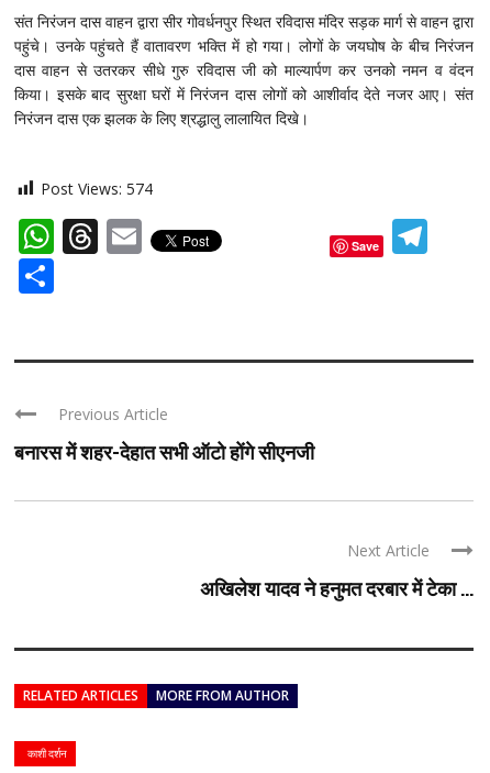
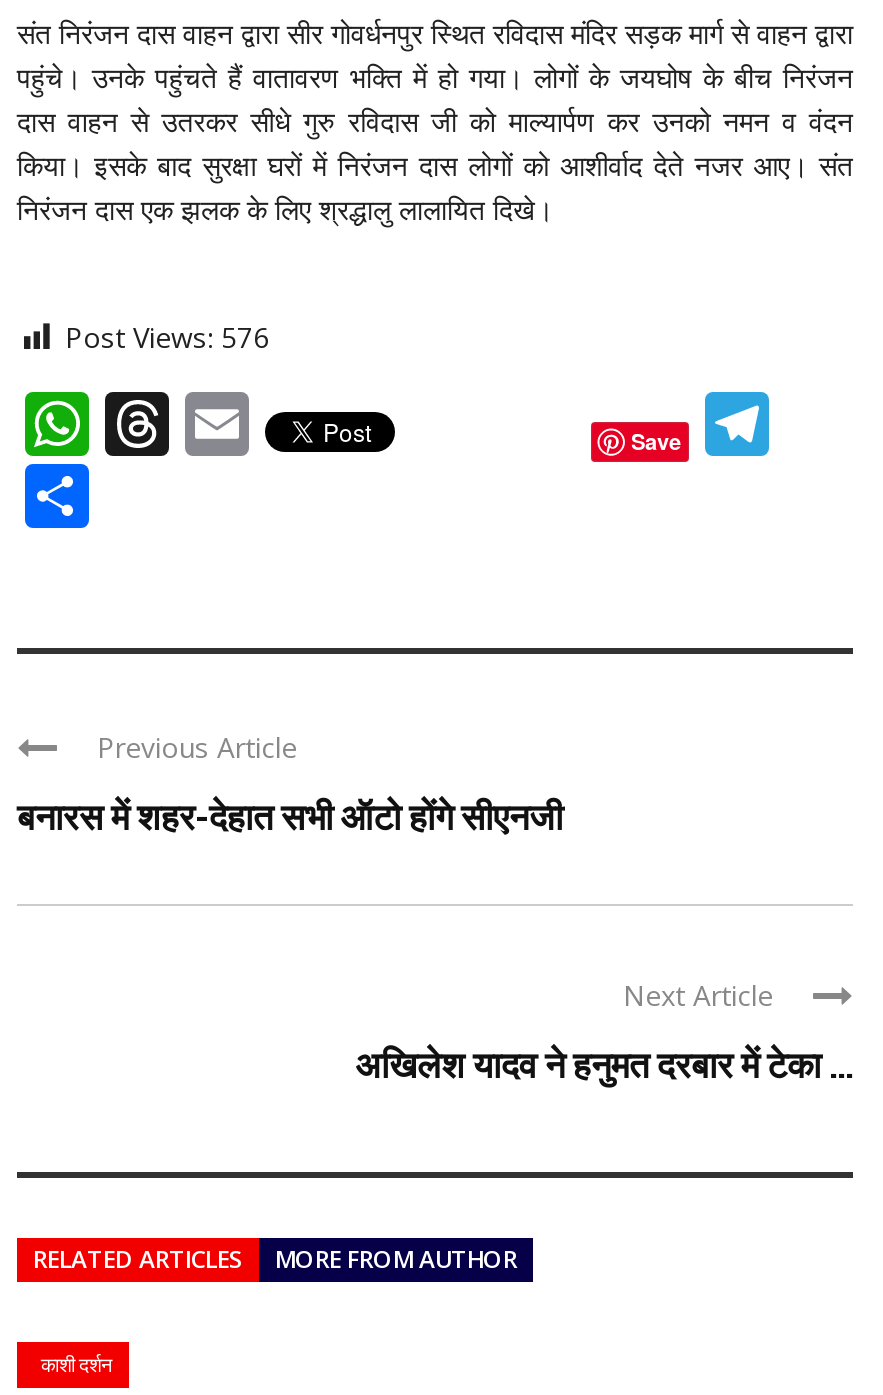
- Post Views: 574
+ Post Views: 576
